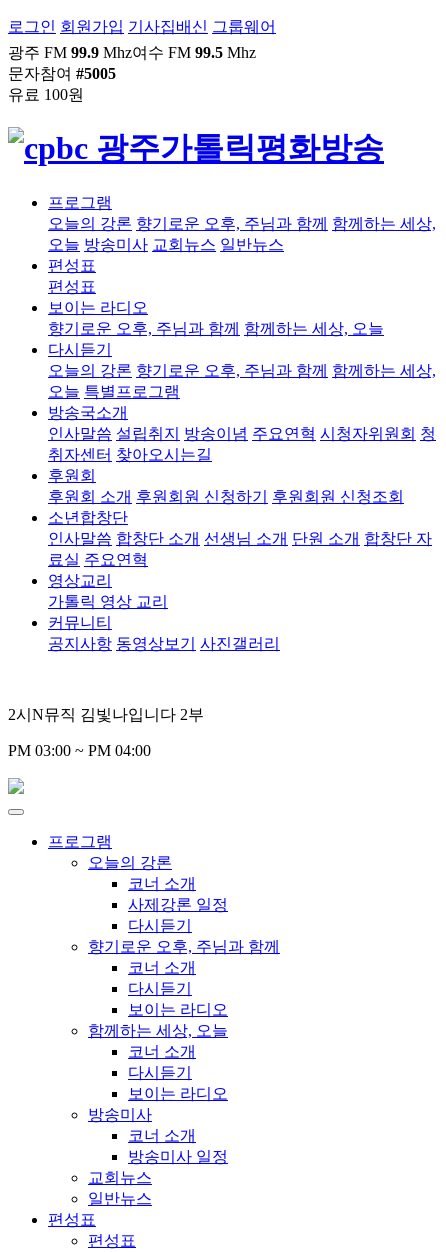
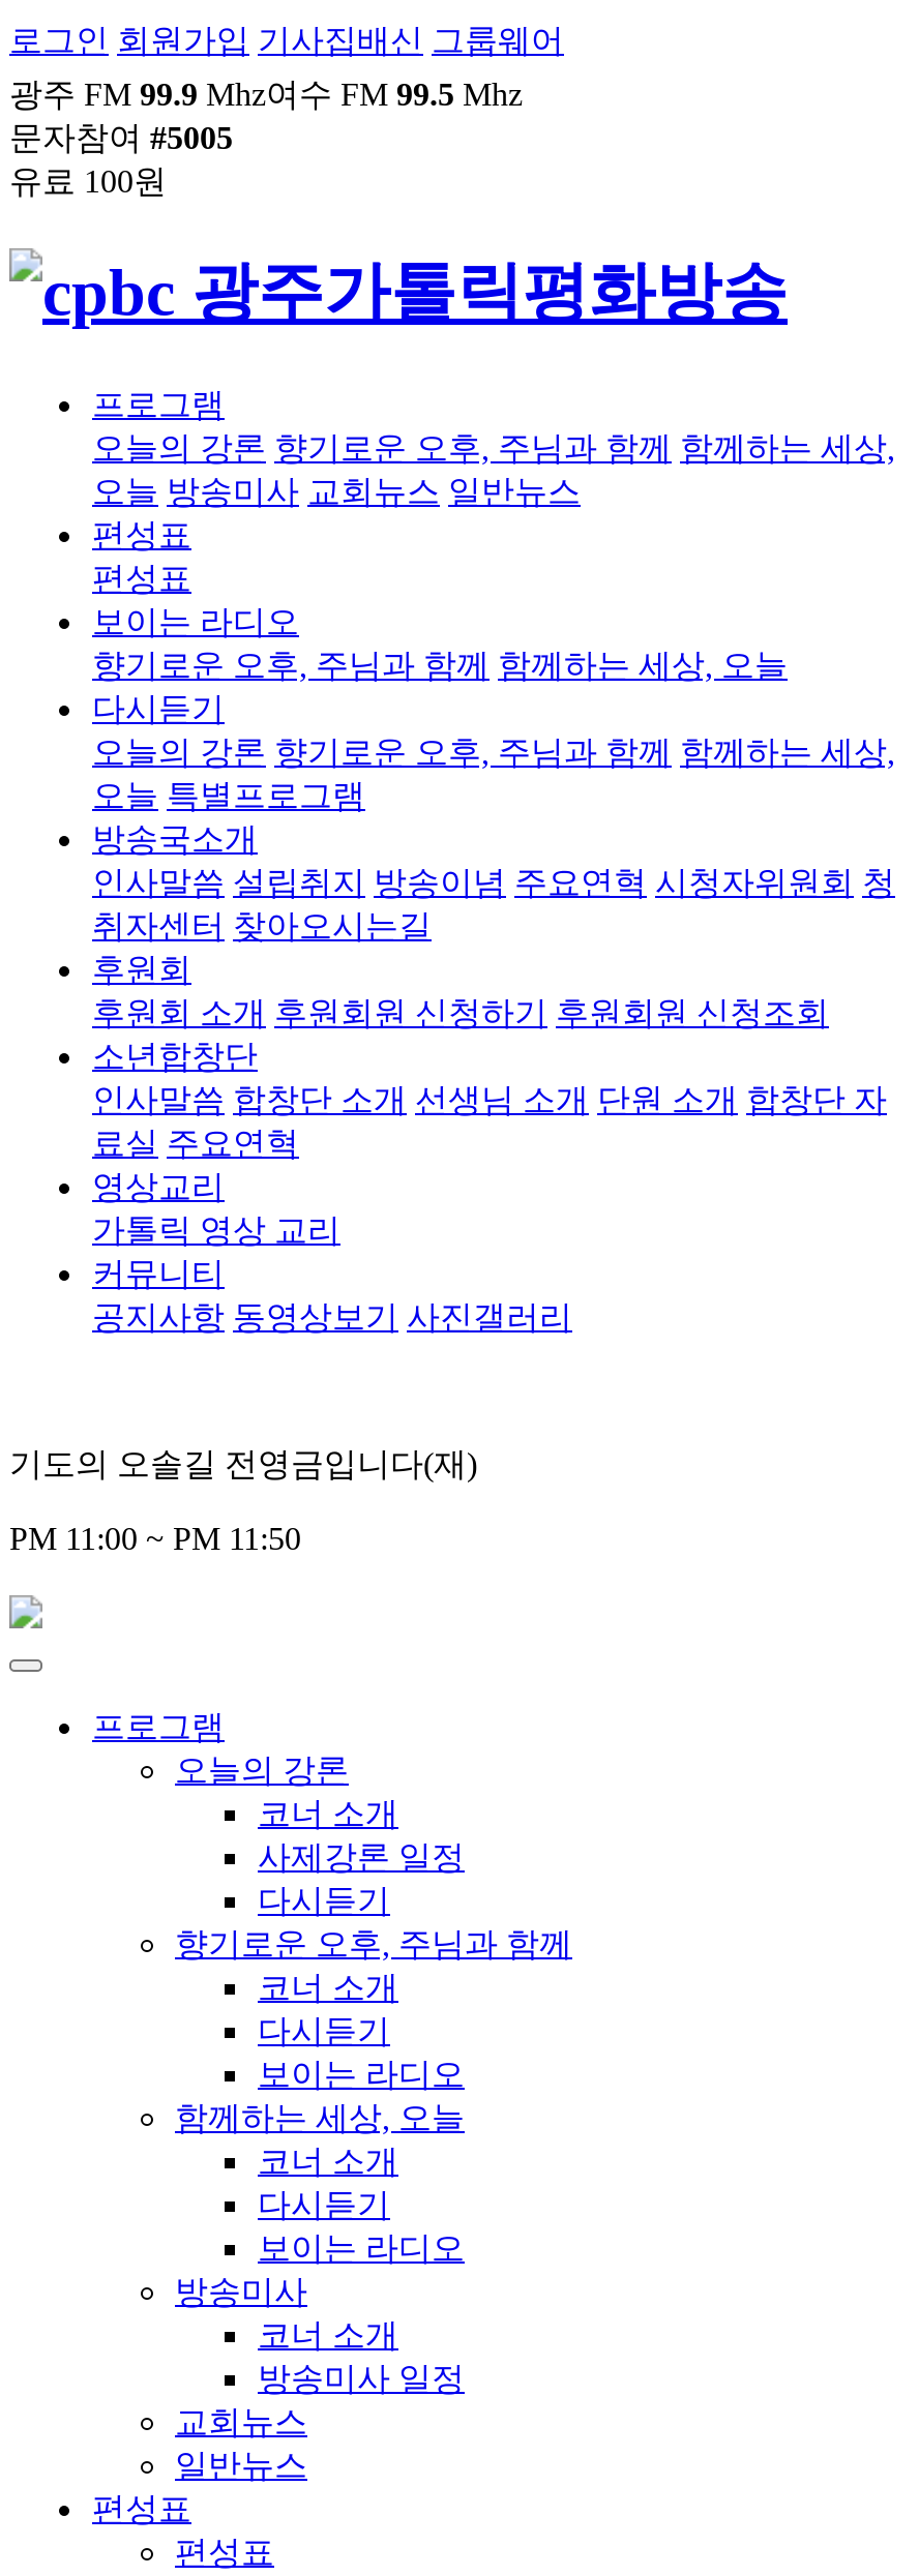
- 2시N뮤직 김빛나입니다 2부
+ 기도의 오솔길 전영금입니다(재)

- PM 03:00 ~ PM 04:00
+ PM 11:00 ~ PM 11:50
